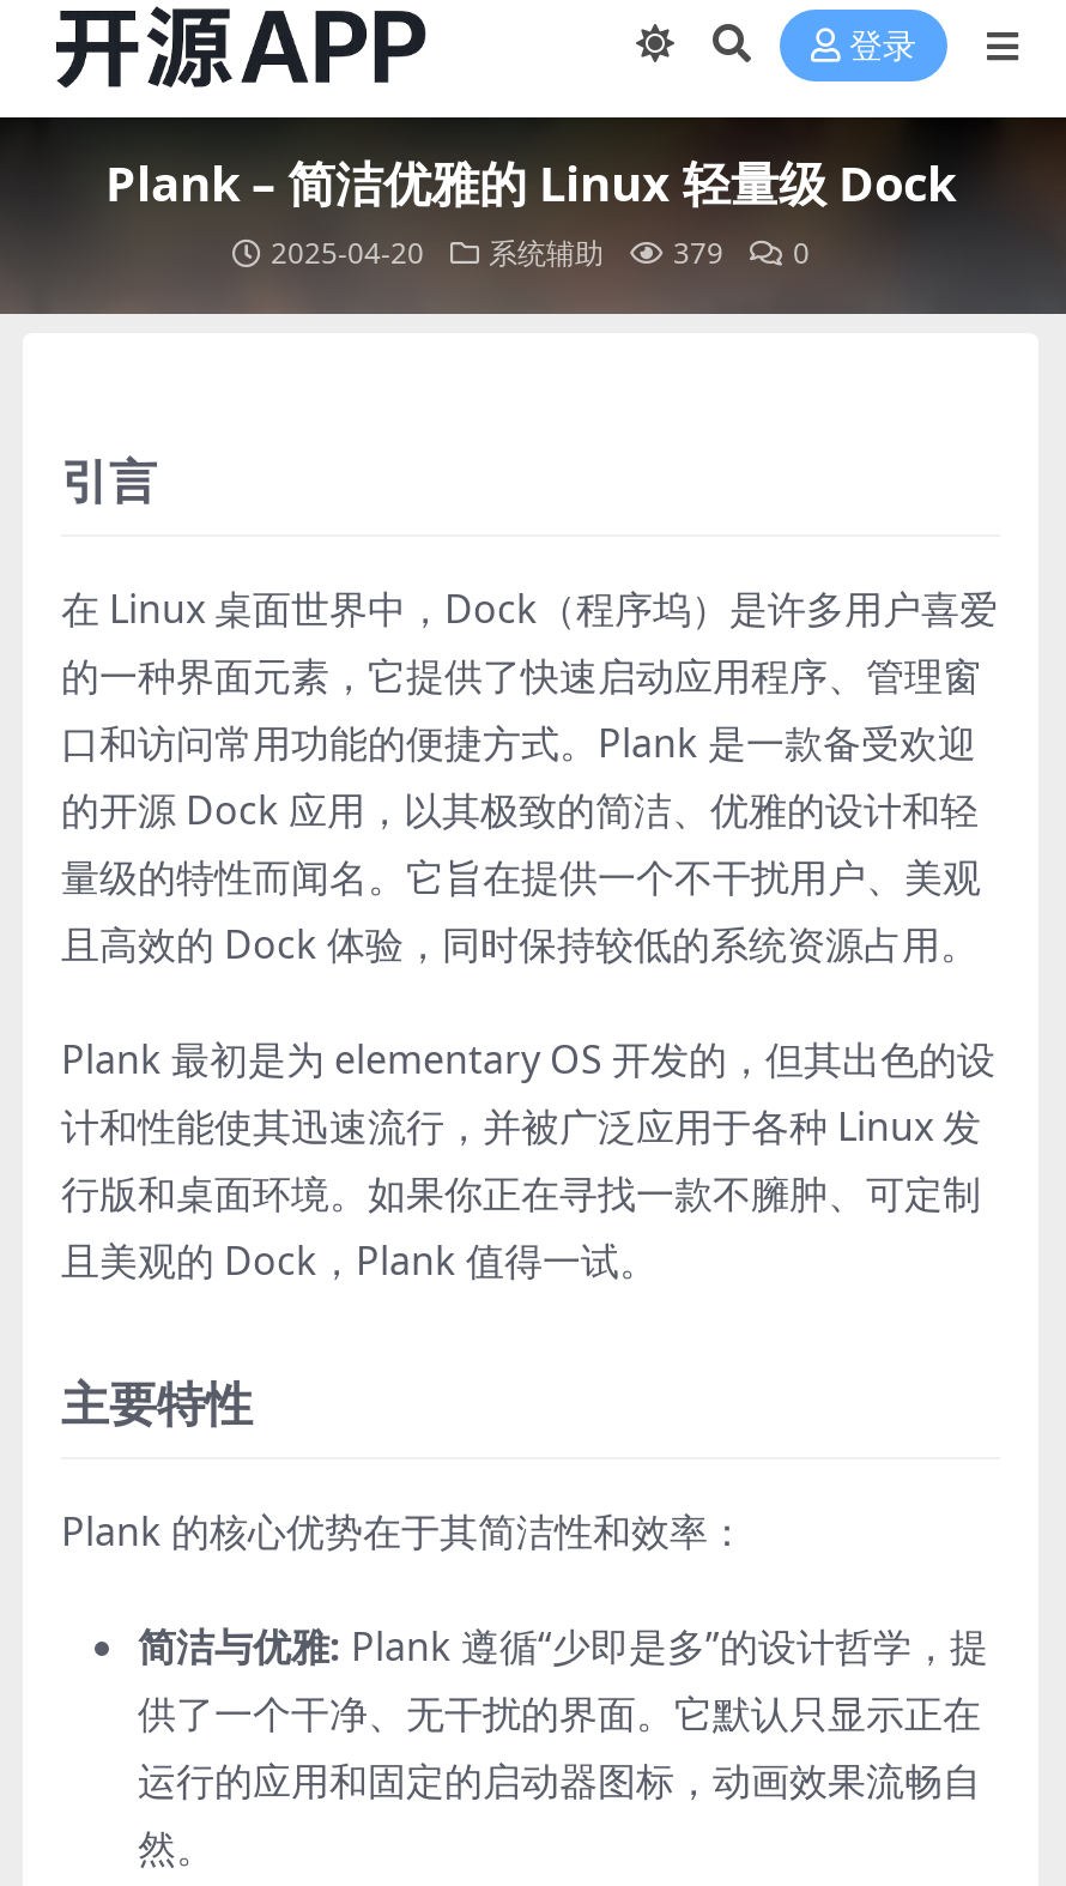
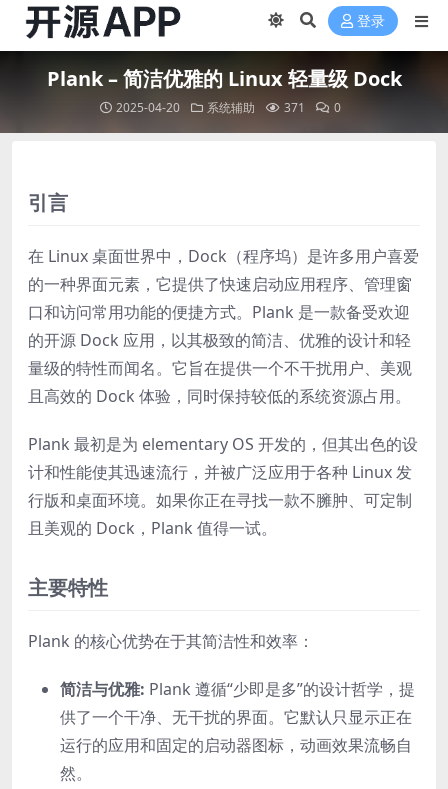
- 2025-04-20 系统辅助 379 0
+ 2025-04-20 系统辅助 371 0
